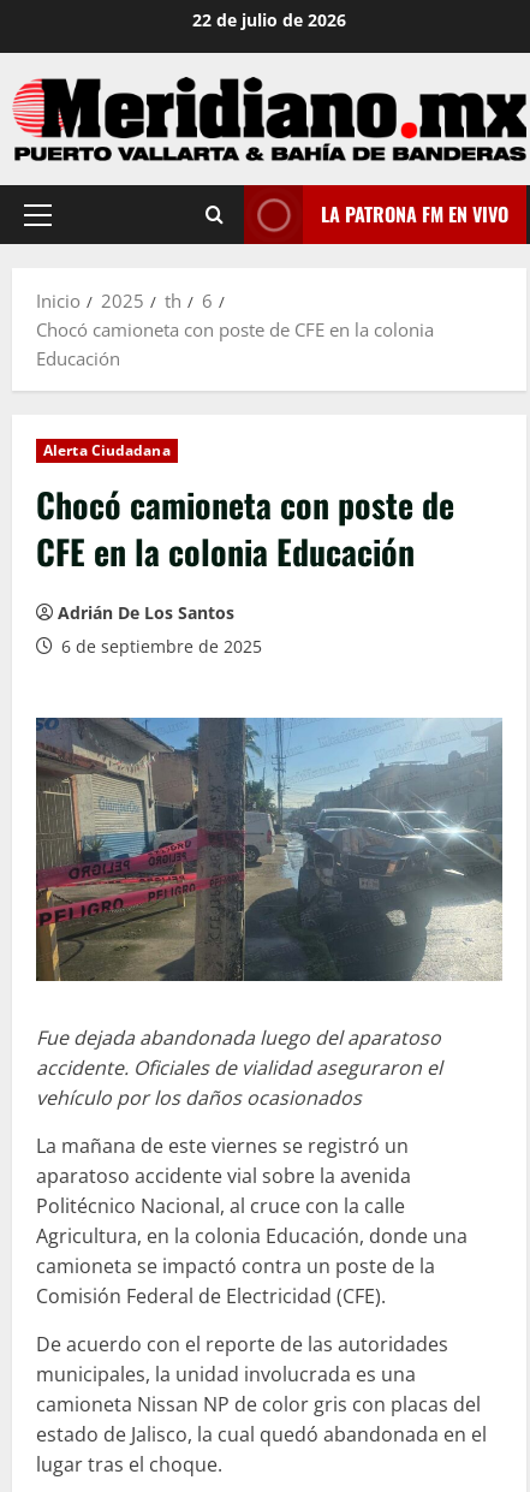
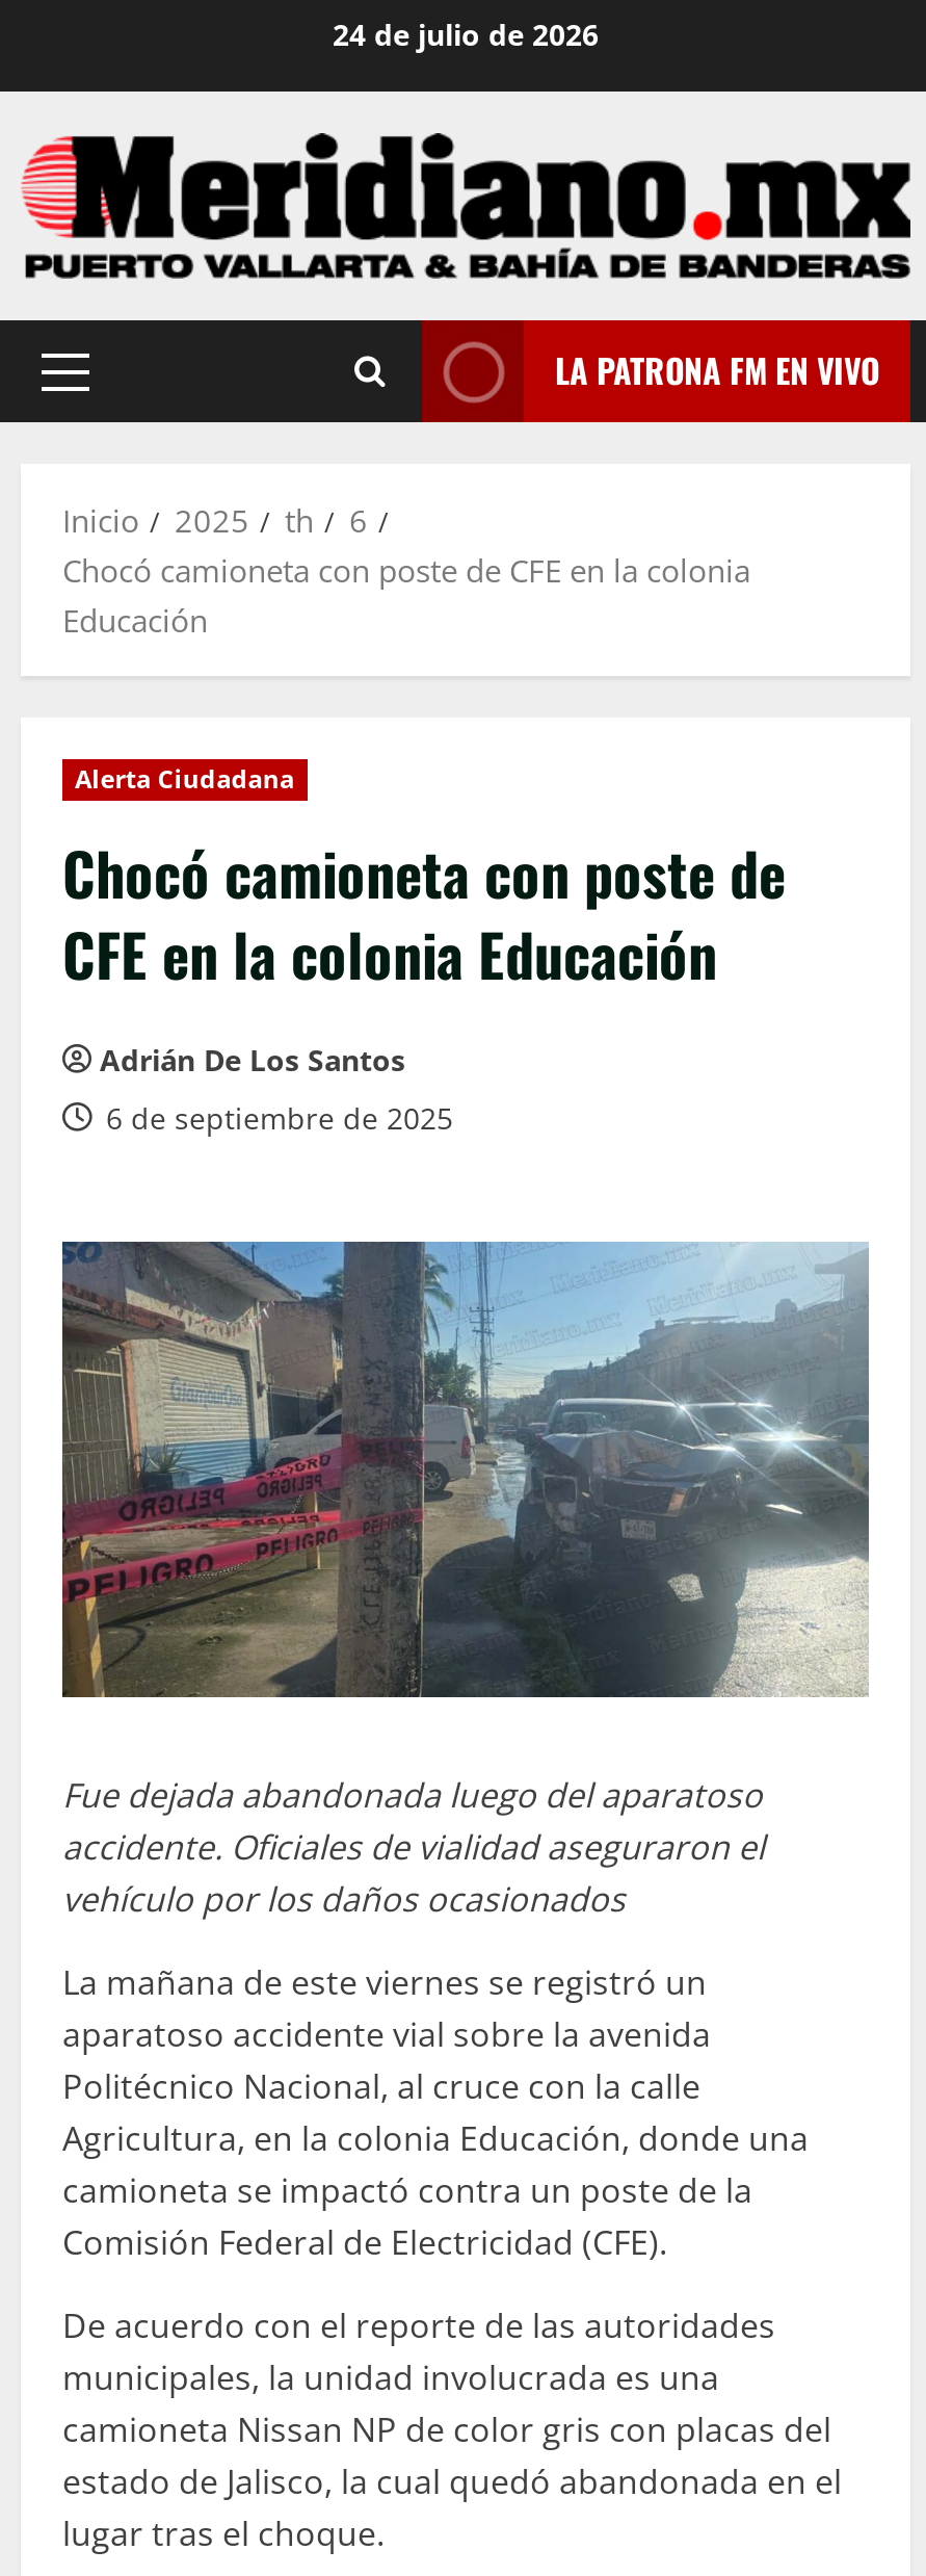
- 22 de julio de 2026
+ 24 de julio de 2026
